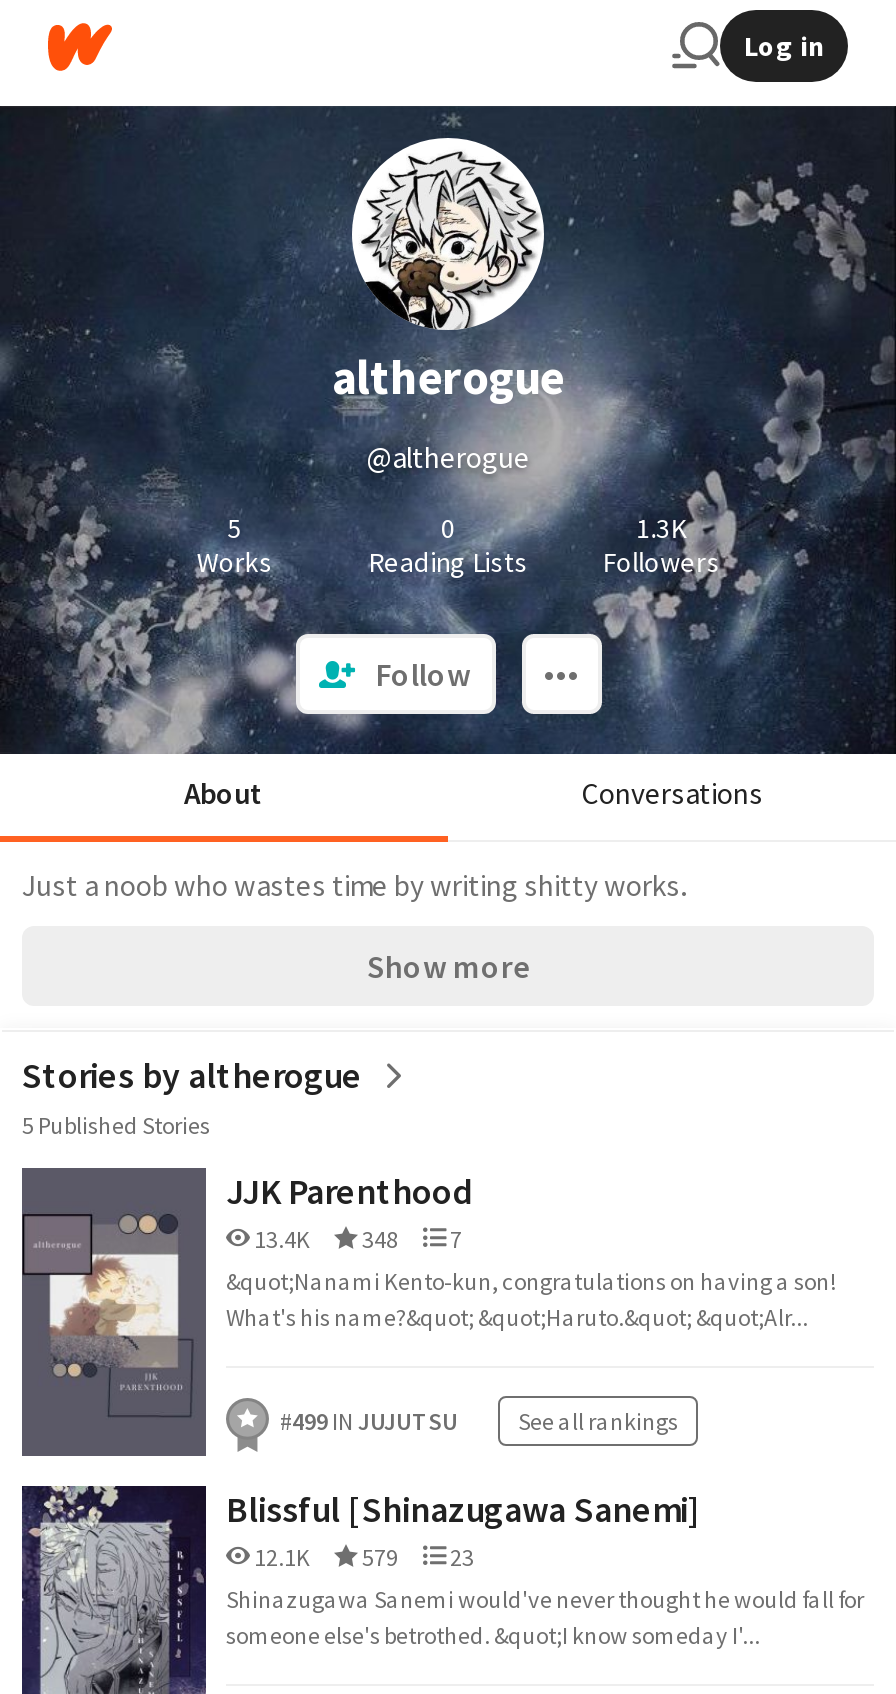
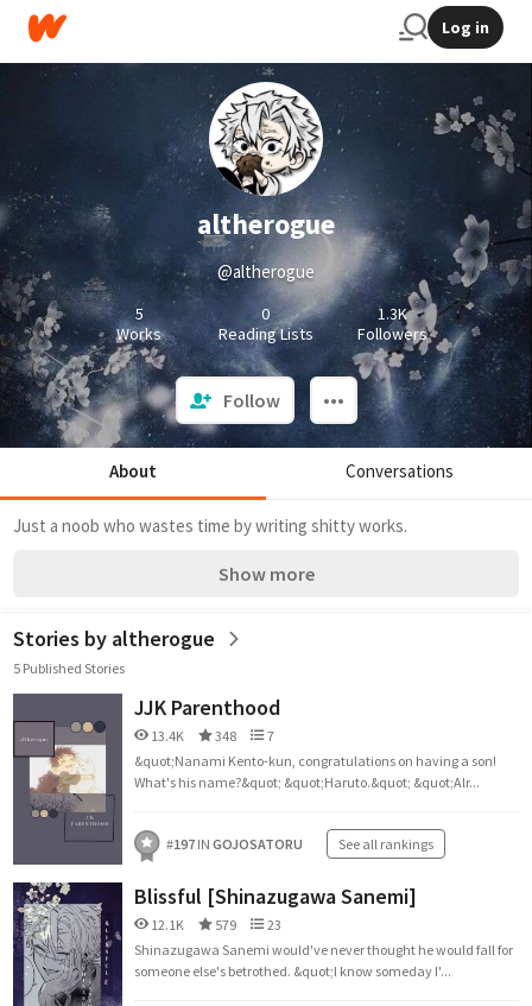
- #499 IN JUJUTSU
+ #197 IN GOJOSATORU
